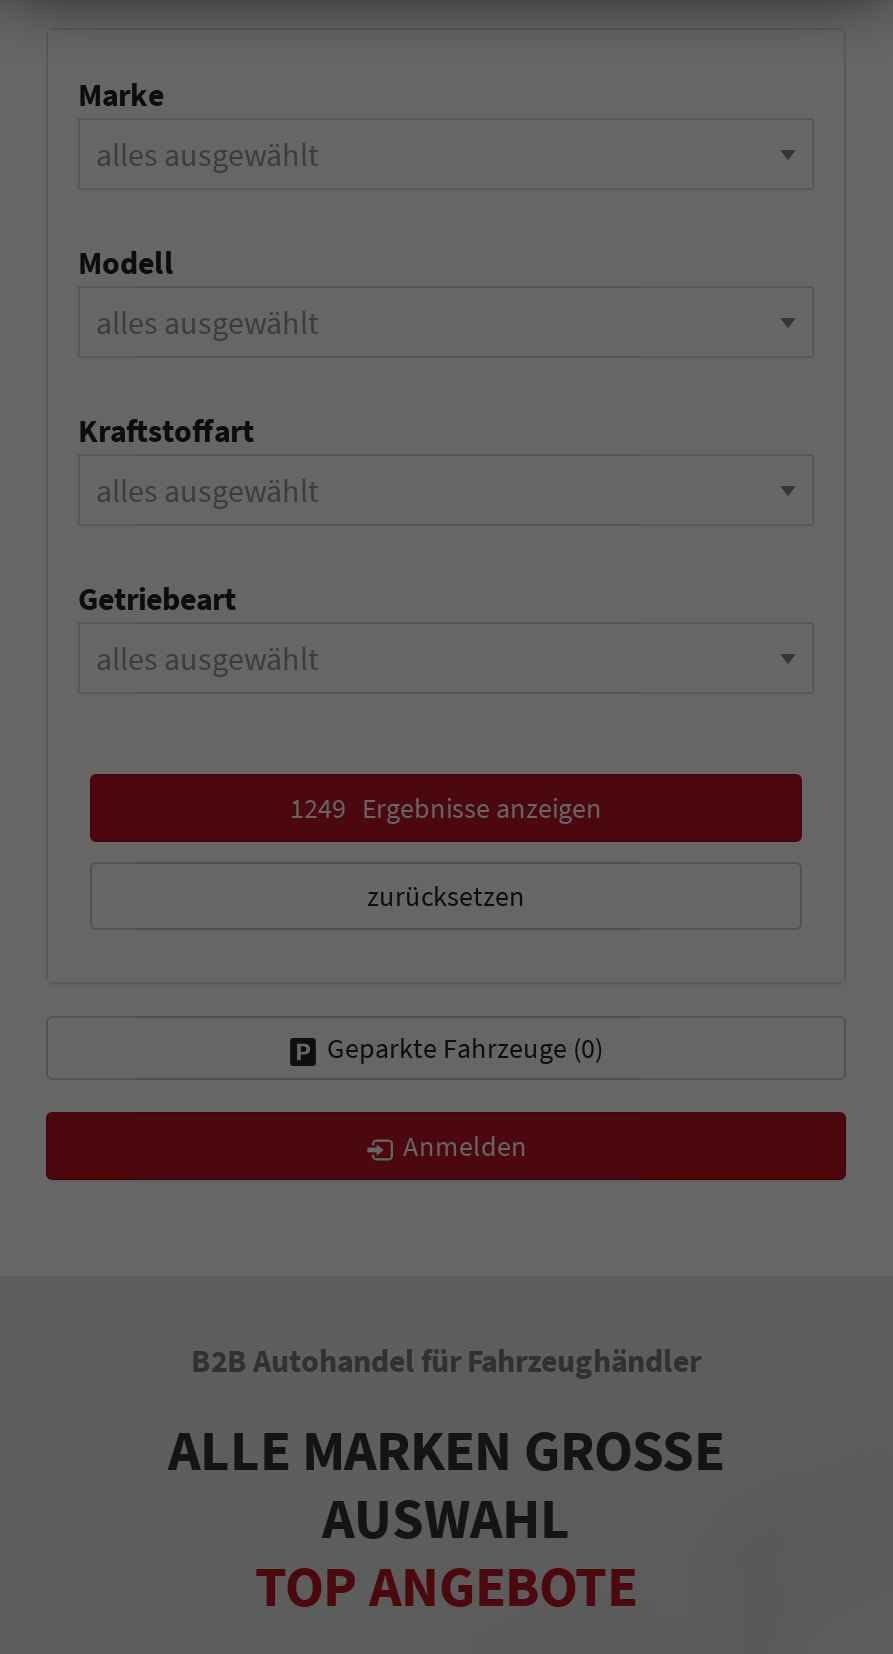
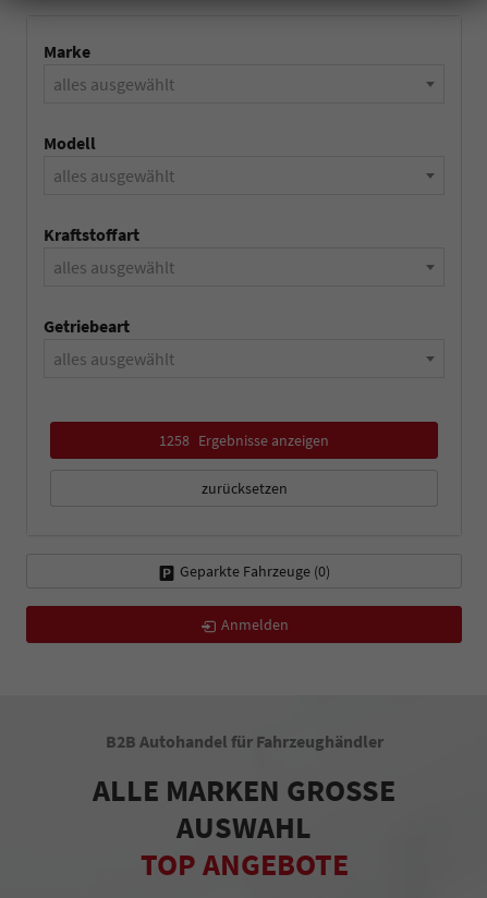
- 1249 Ergebnisse anzeigen
+ 1258 Ergebnisse anzeigen
